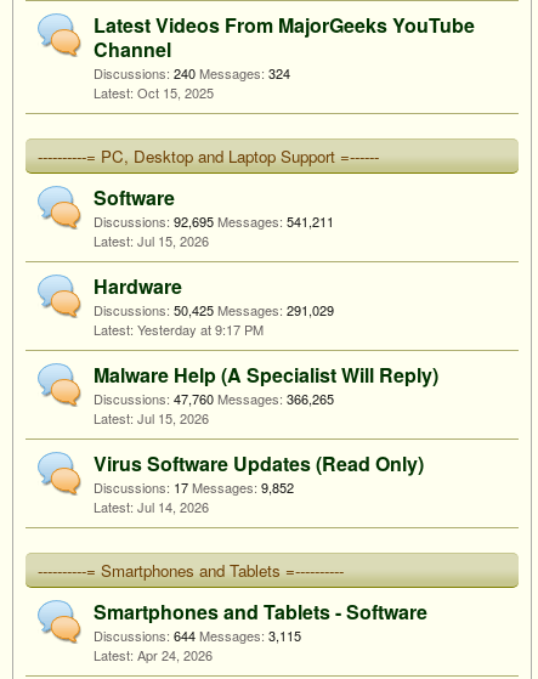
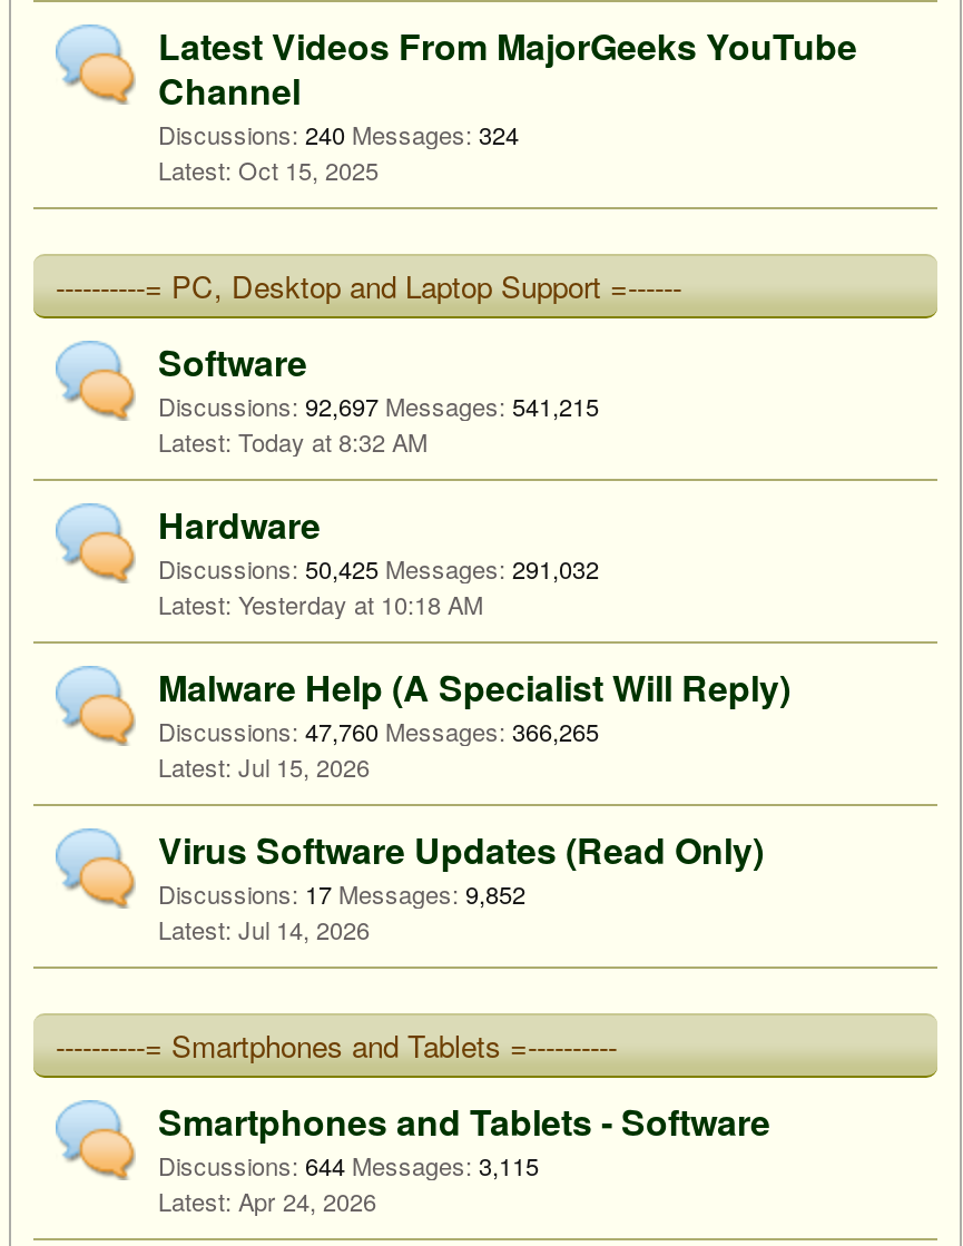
- Discussions: 92,695 Messages: 541,211
- Jul 15, 2026
+ Discussions: 92,697 Messages: 541,215
+ Today at 8:32 AM

- Discussions: 50,425 Messages: 291,029
+ Discussions: 50,425 Messages: 291,032

- Yesterday at 9:17 PM
+ Yesterday at 10:18 AM
